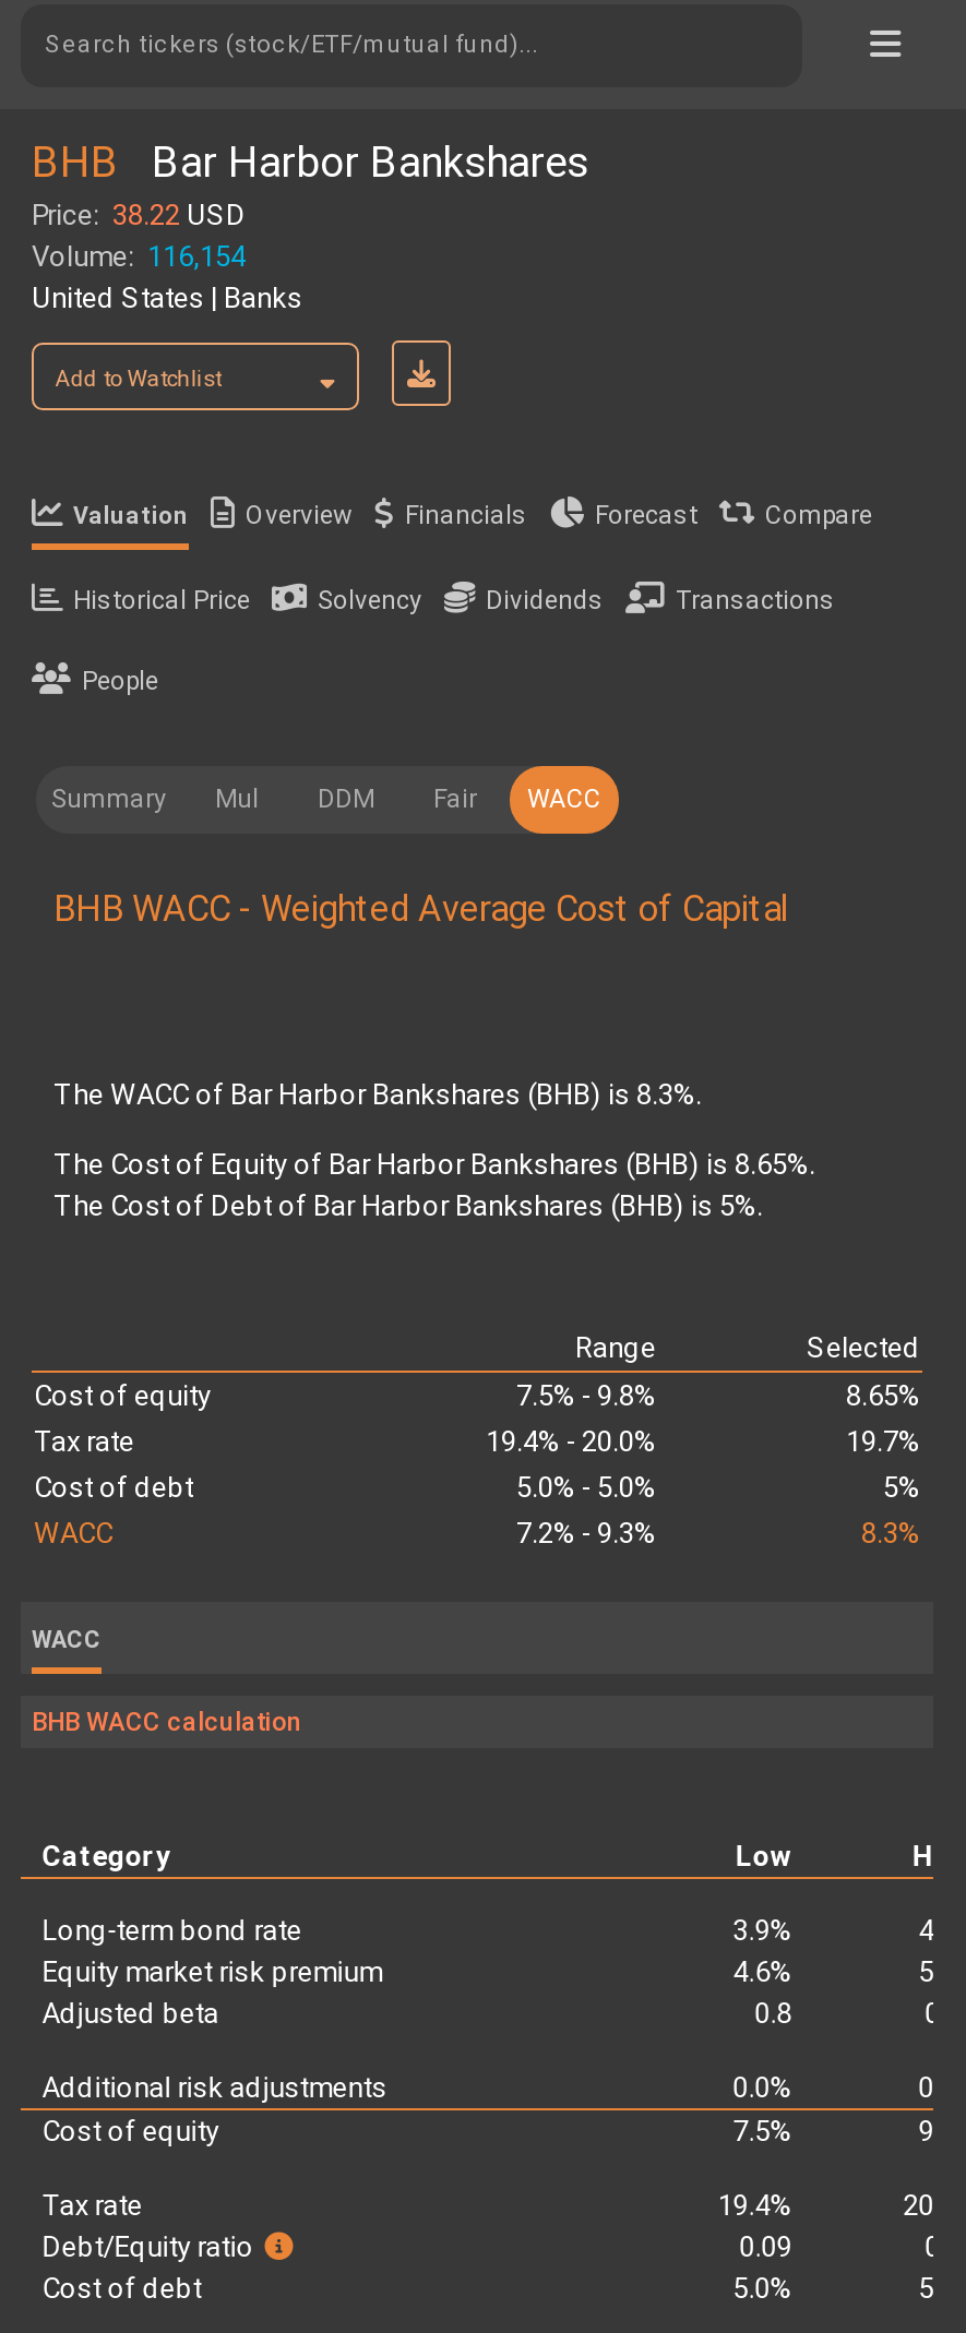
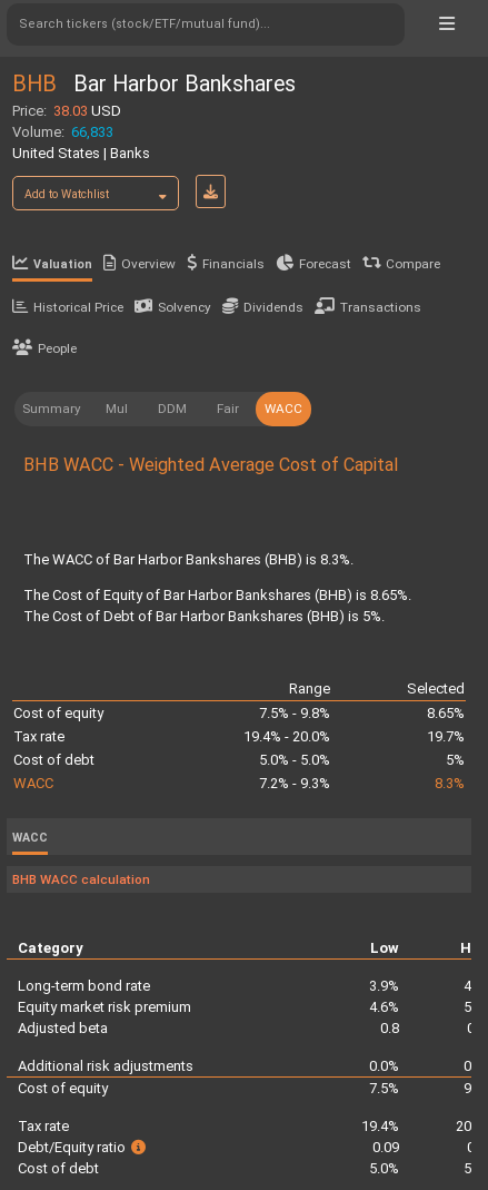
- Price: 38.22 USD
+ Price: 38.03 USD

- Volume: 116,154
+ Volume: 66,833
